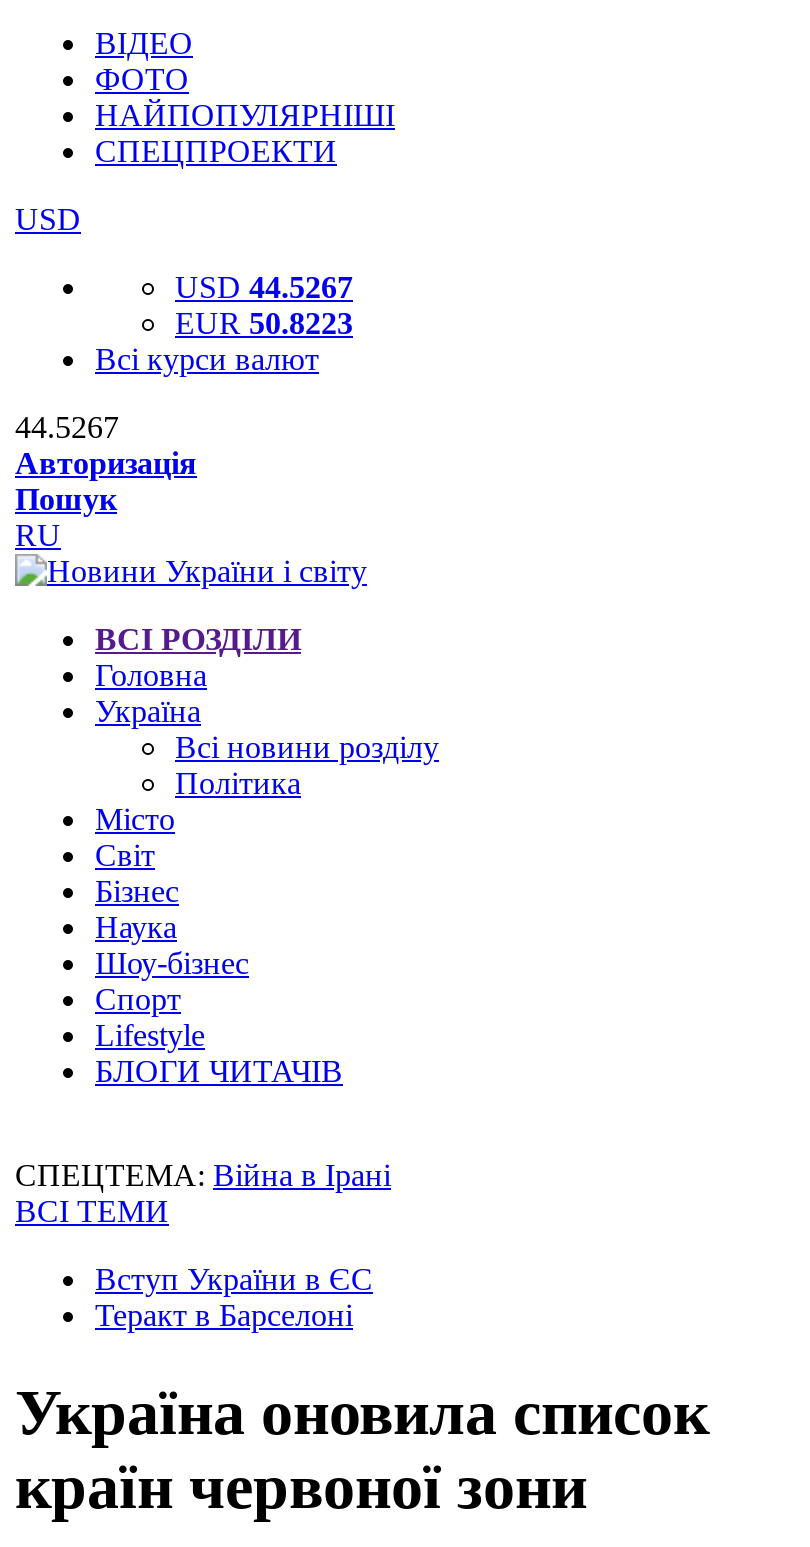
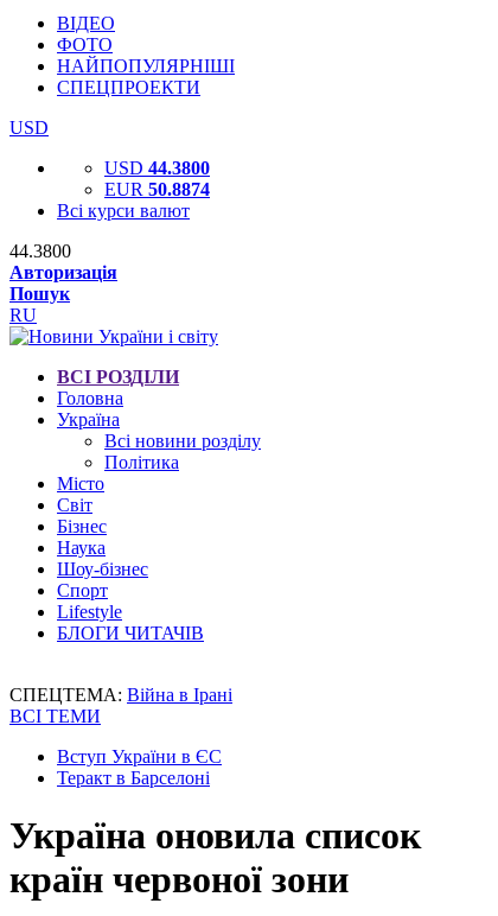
- USD 44.5267
+ USD 44.3800

- EUR 50.8223
+ EUR 50.8874

- 44.5267
+ 44.3800
